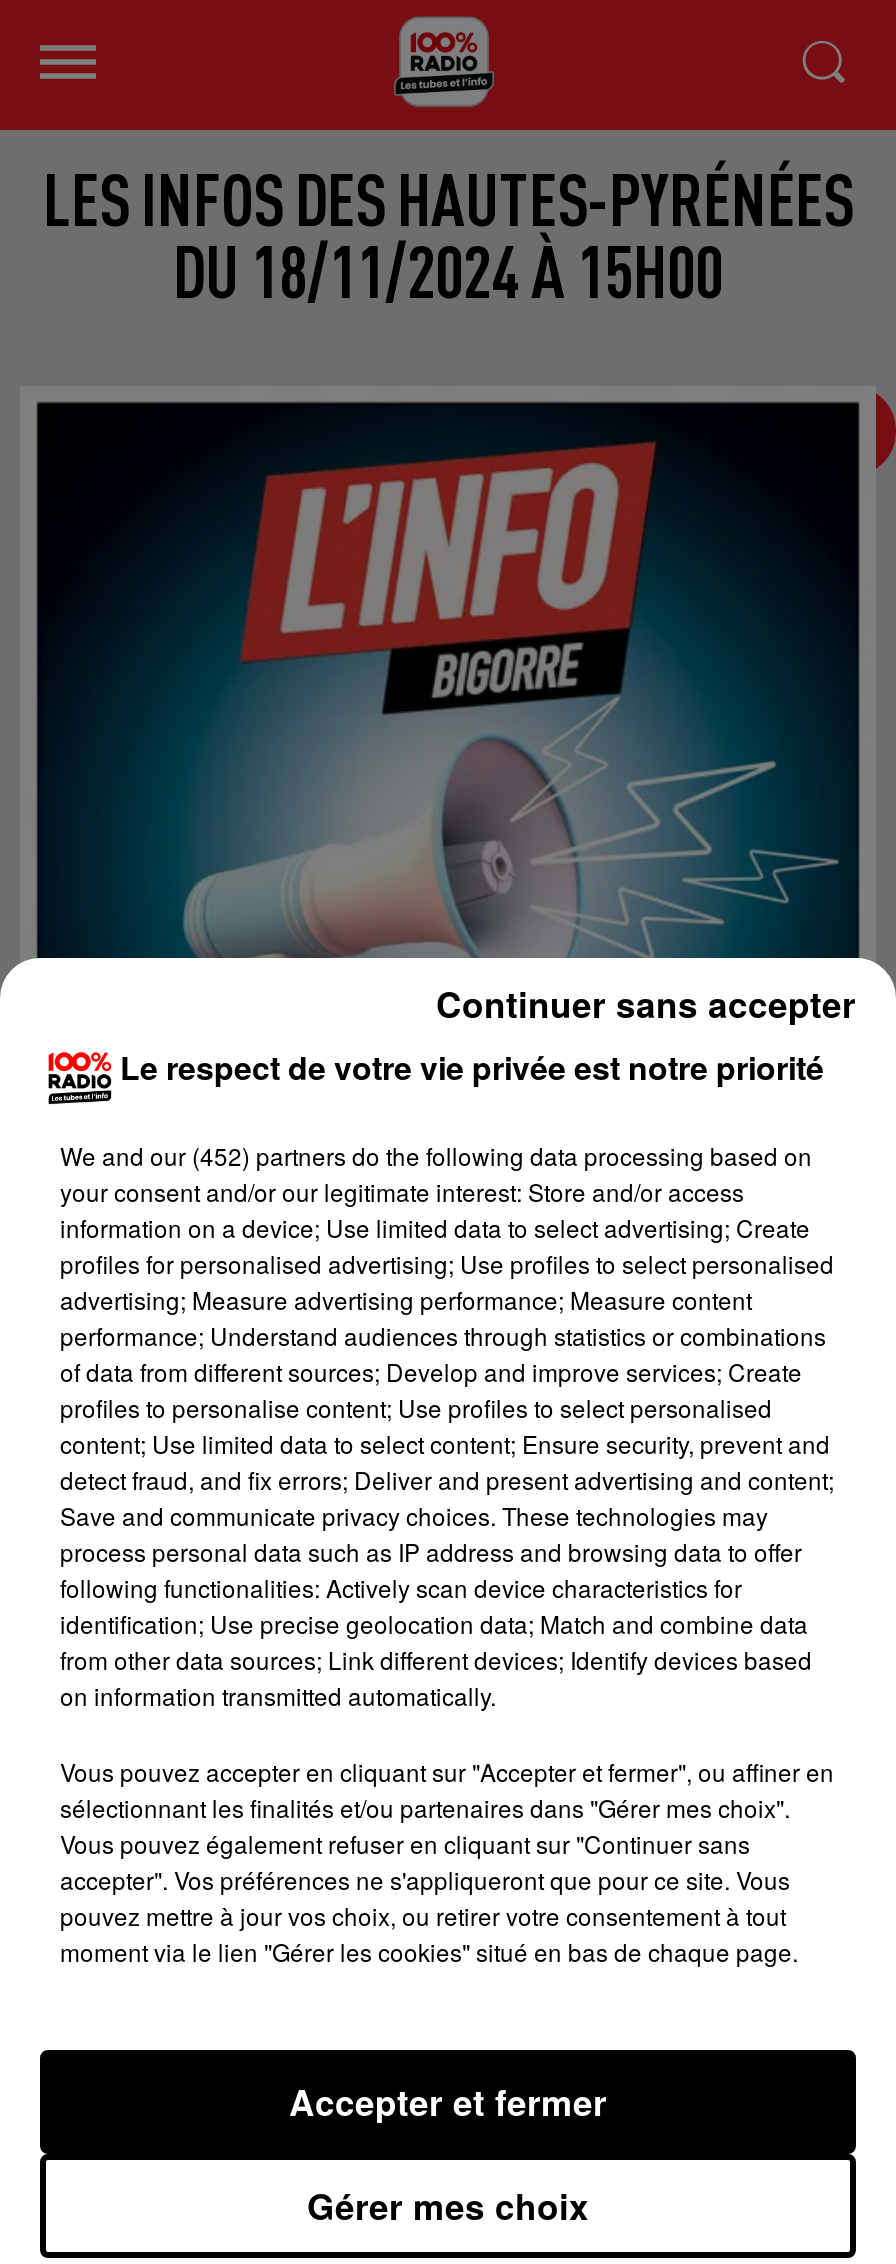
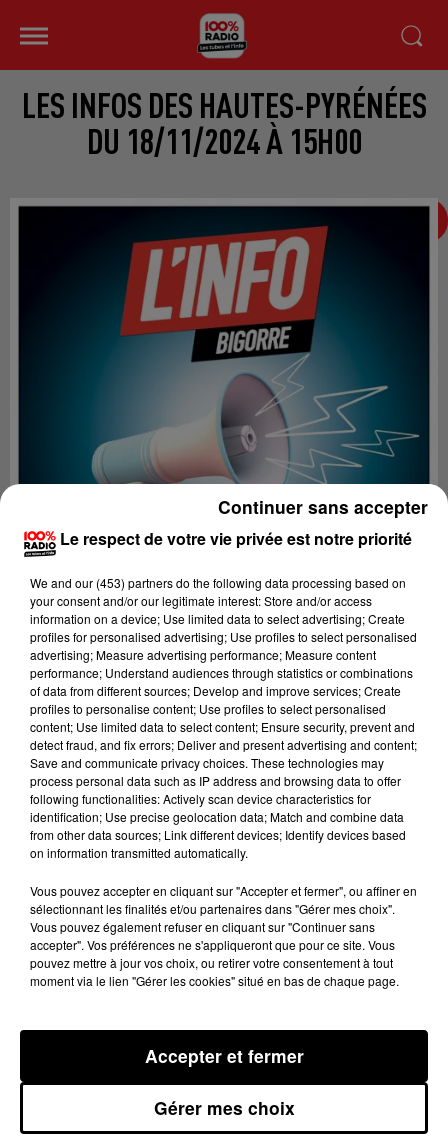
- We and our (452) partners do the following data processing based on
+ We and our (453) partners do the following data processing based on
